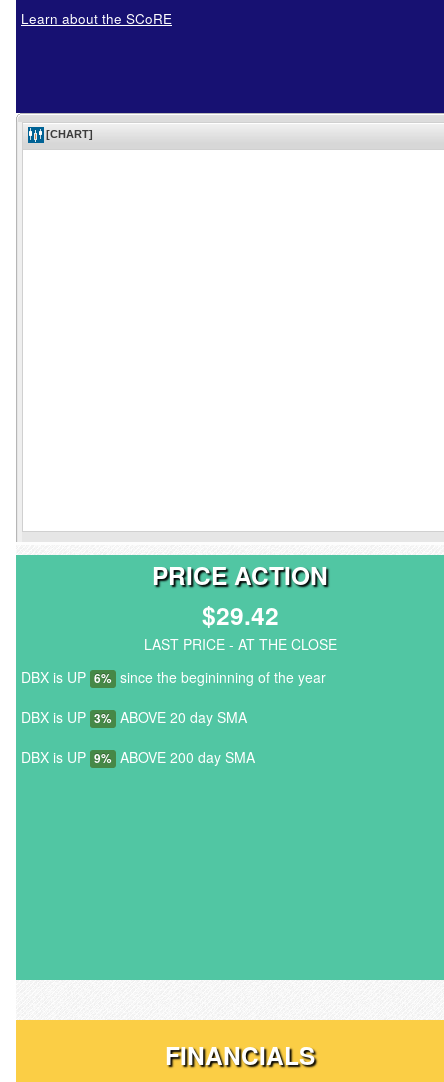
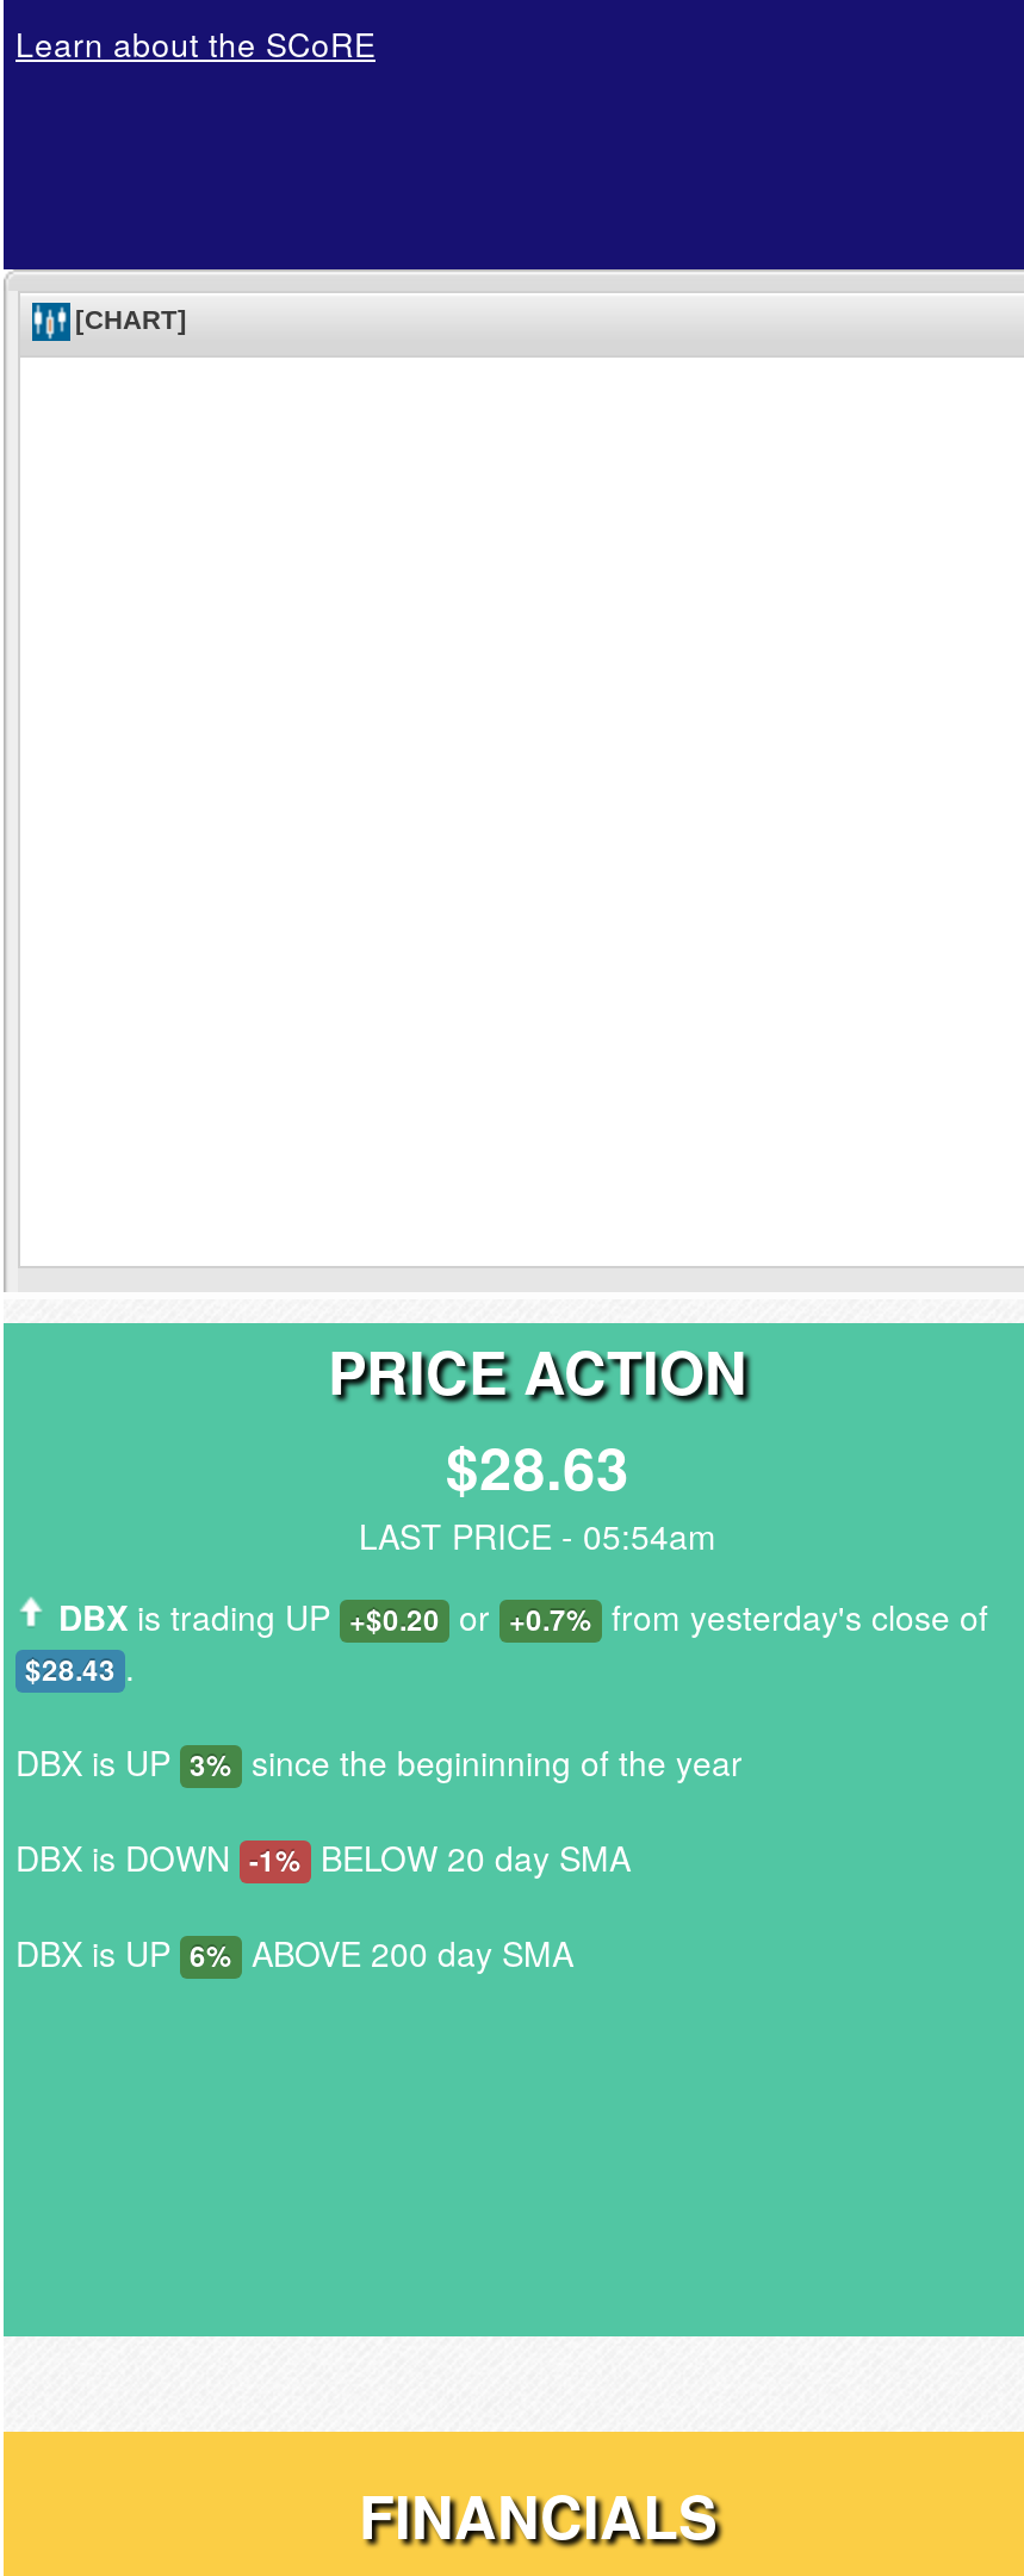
- $29.42
- LAST PRICE - AT THE CLOSE
- DBX is UP 6% since the begininning of the year
- DBX is UP 3% ABOVE 20 day SMA
- DBX is UP 9% ABOVE 200 day SMA
+ $28.63
+ LAST PRICE - 05:54am
+ DBX is trading UP +$0.20 or +0.7% from yesterday's close of
+ $28.43 .
+ DBX is UP 3% since the begininning of the year
+ DBX is DOWN -1% BELOW 20 day SMA
+ DBX is UP 6% ABOVE 200 day SMA
